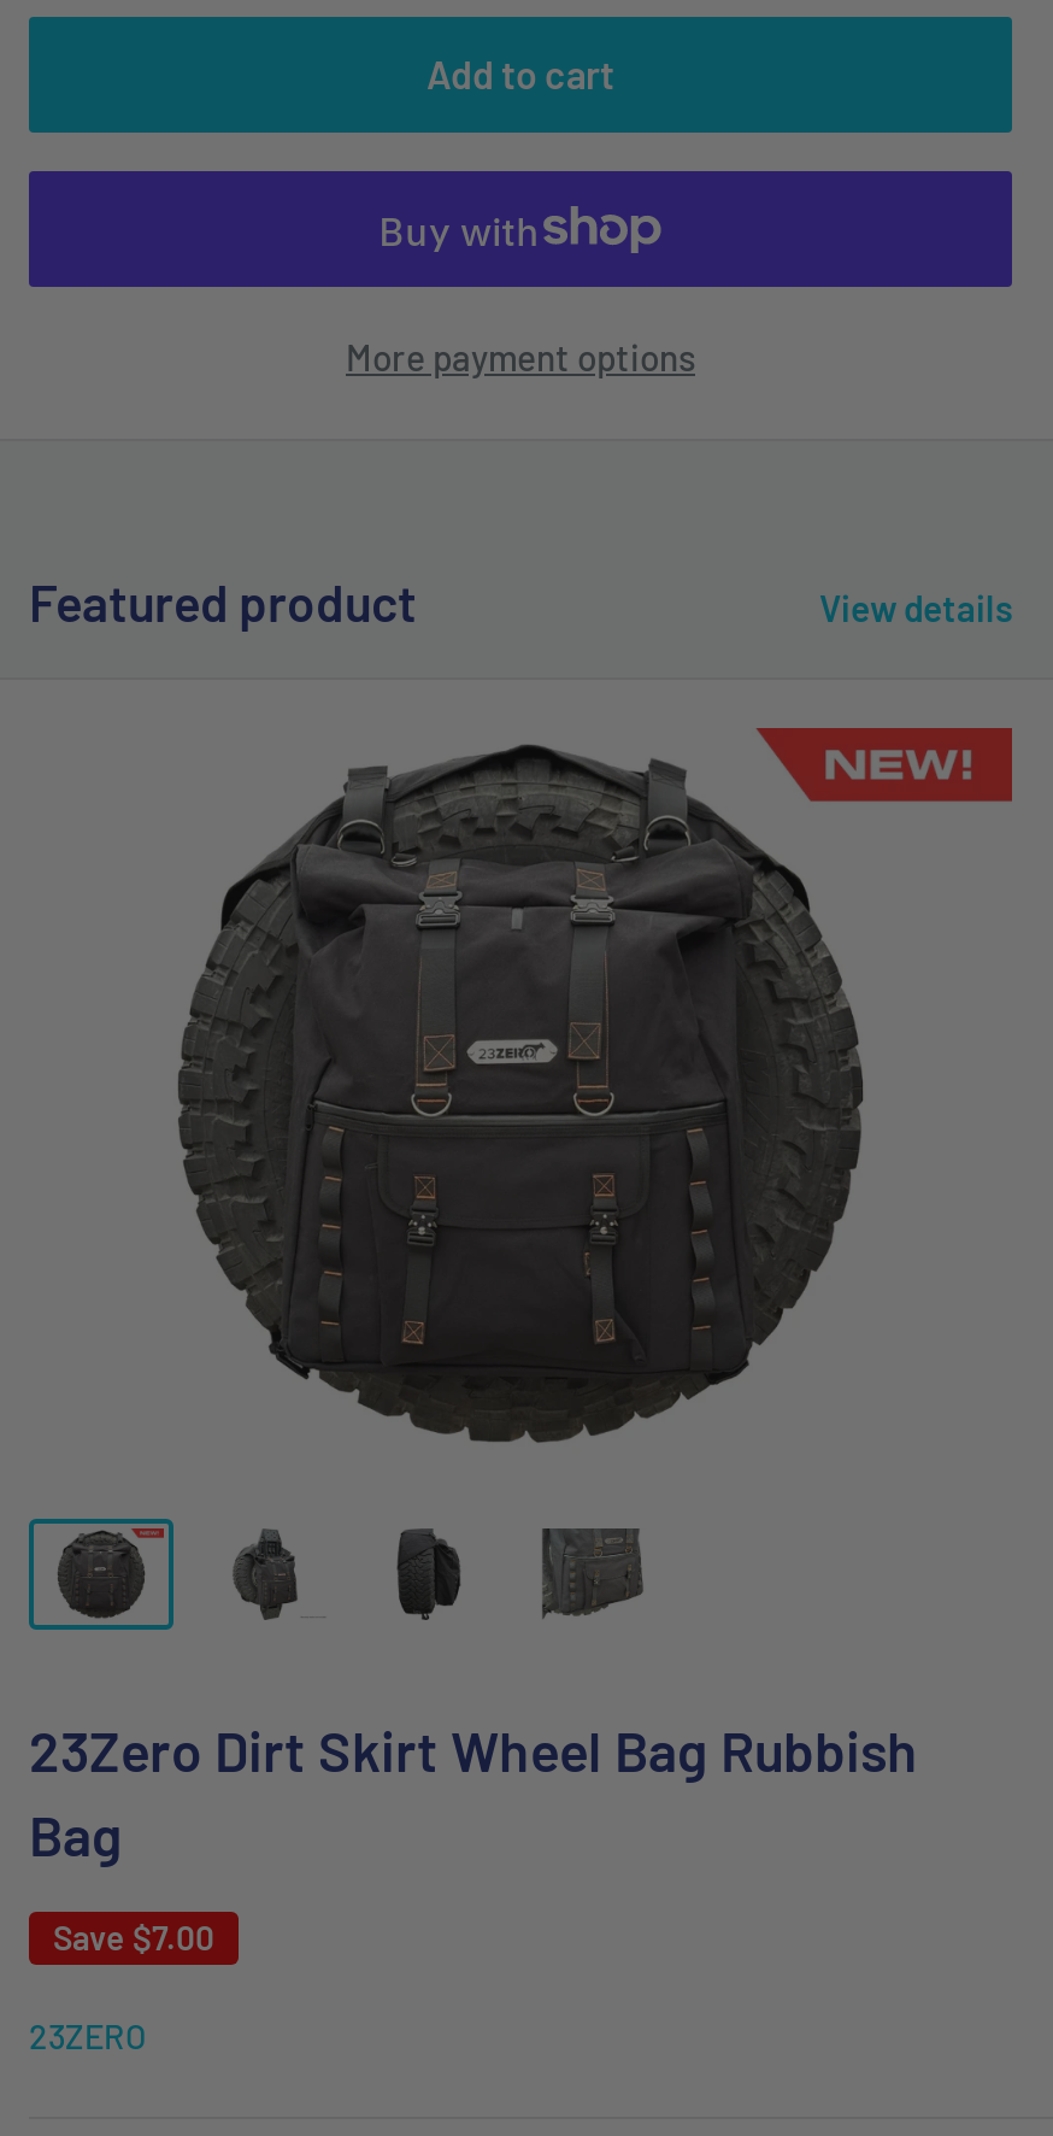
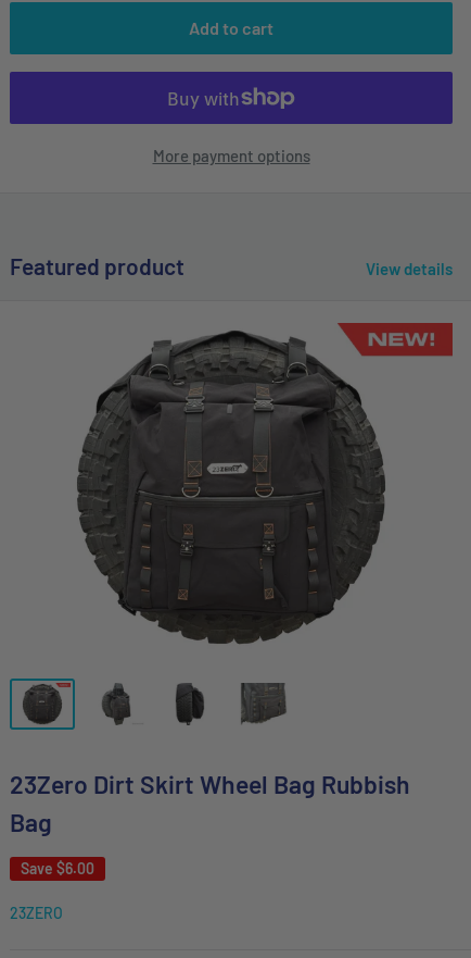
- Save $7.00
+ Save $6.00
